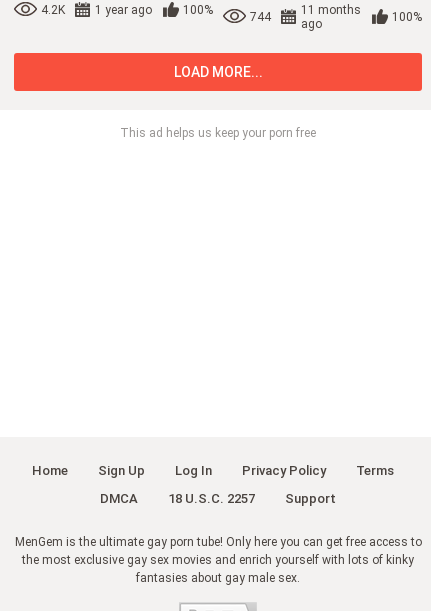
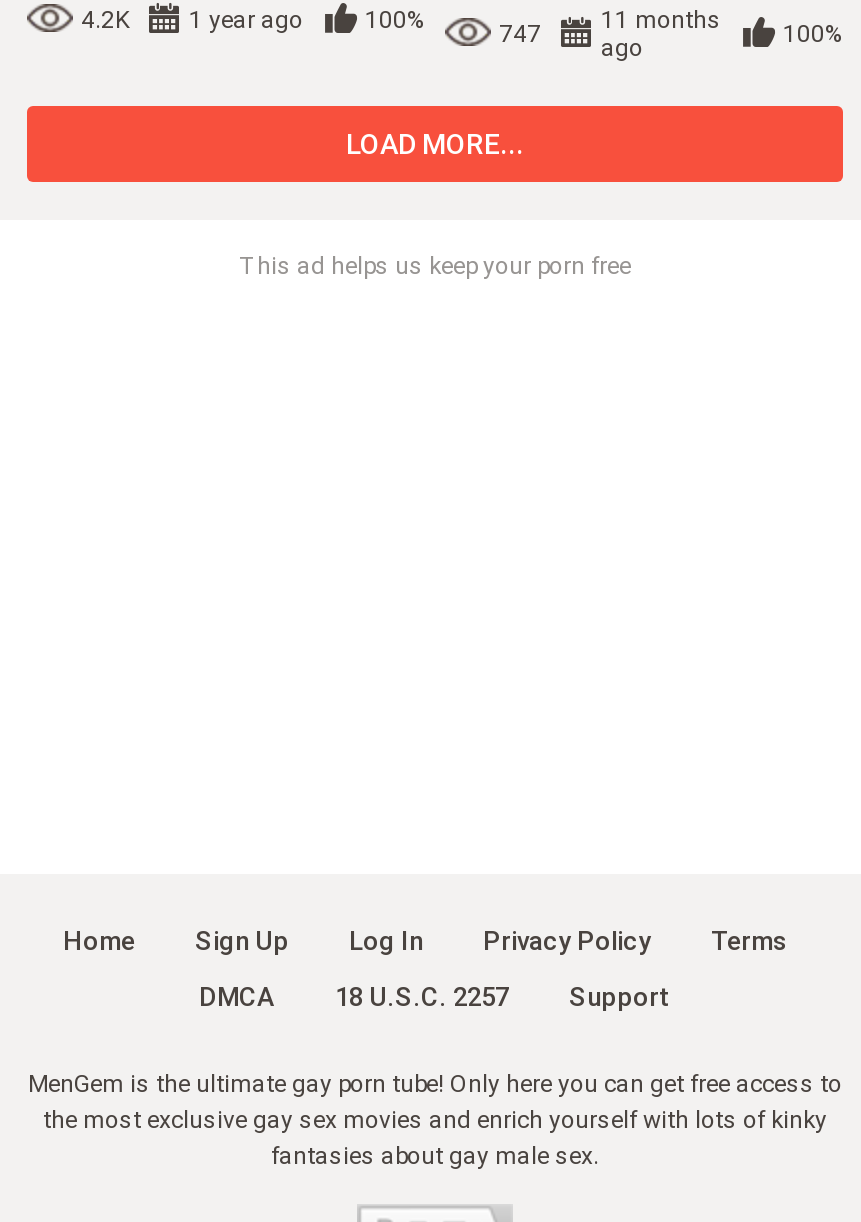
- 744
+ 747
